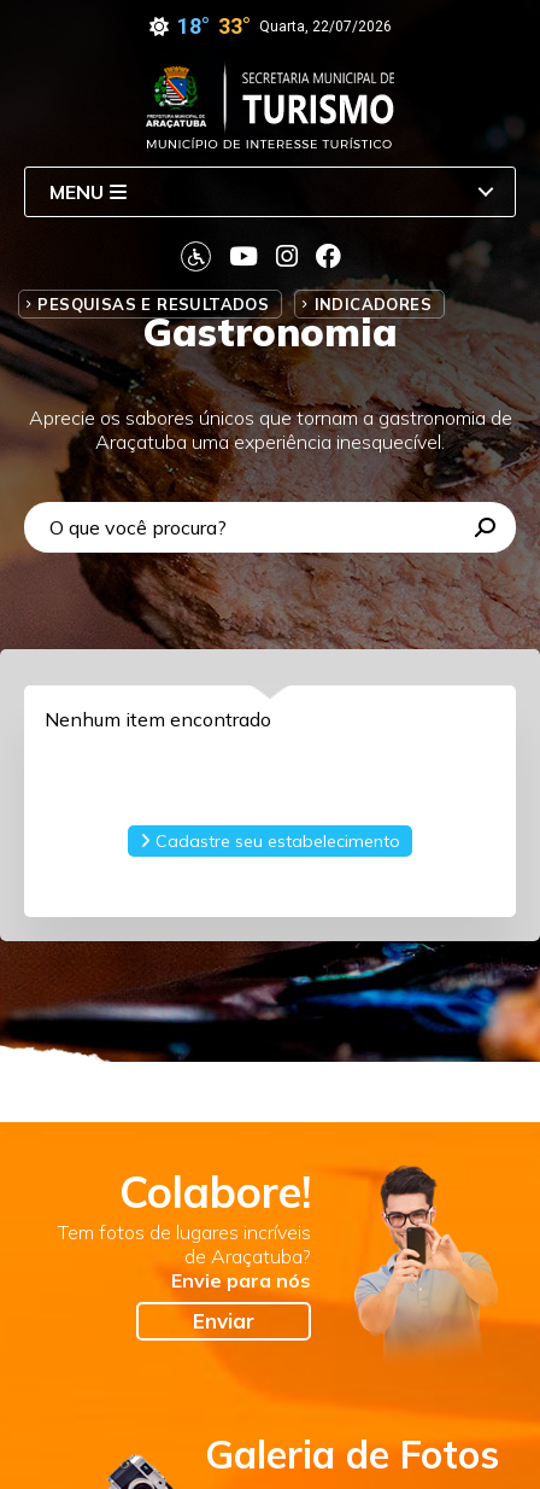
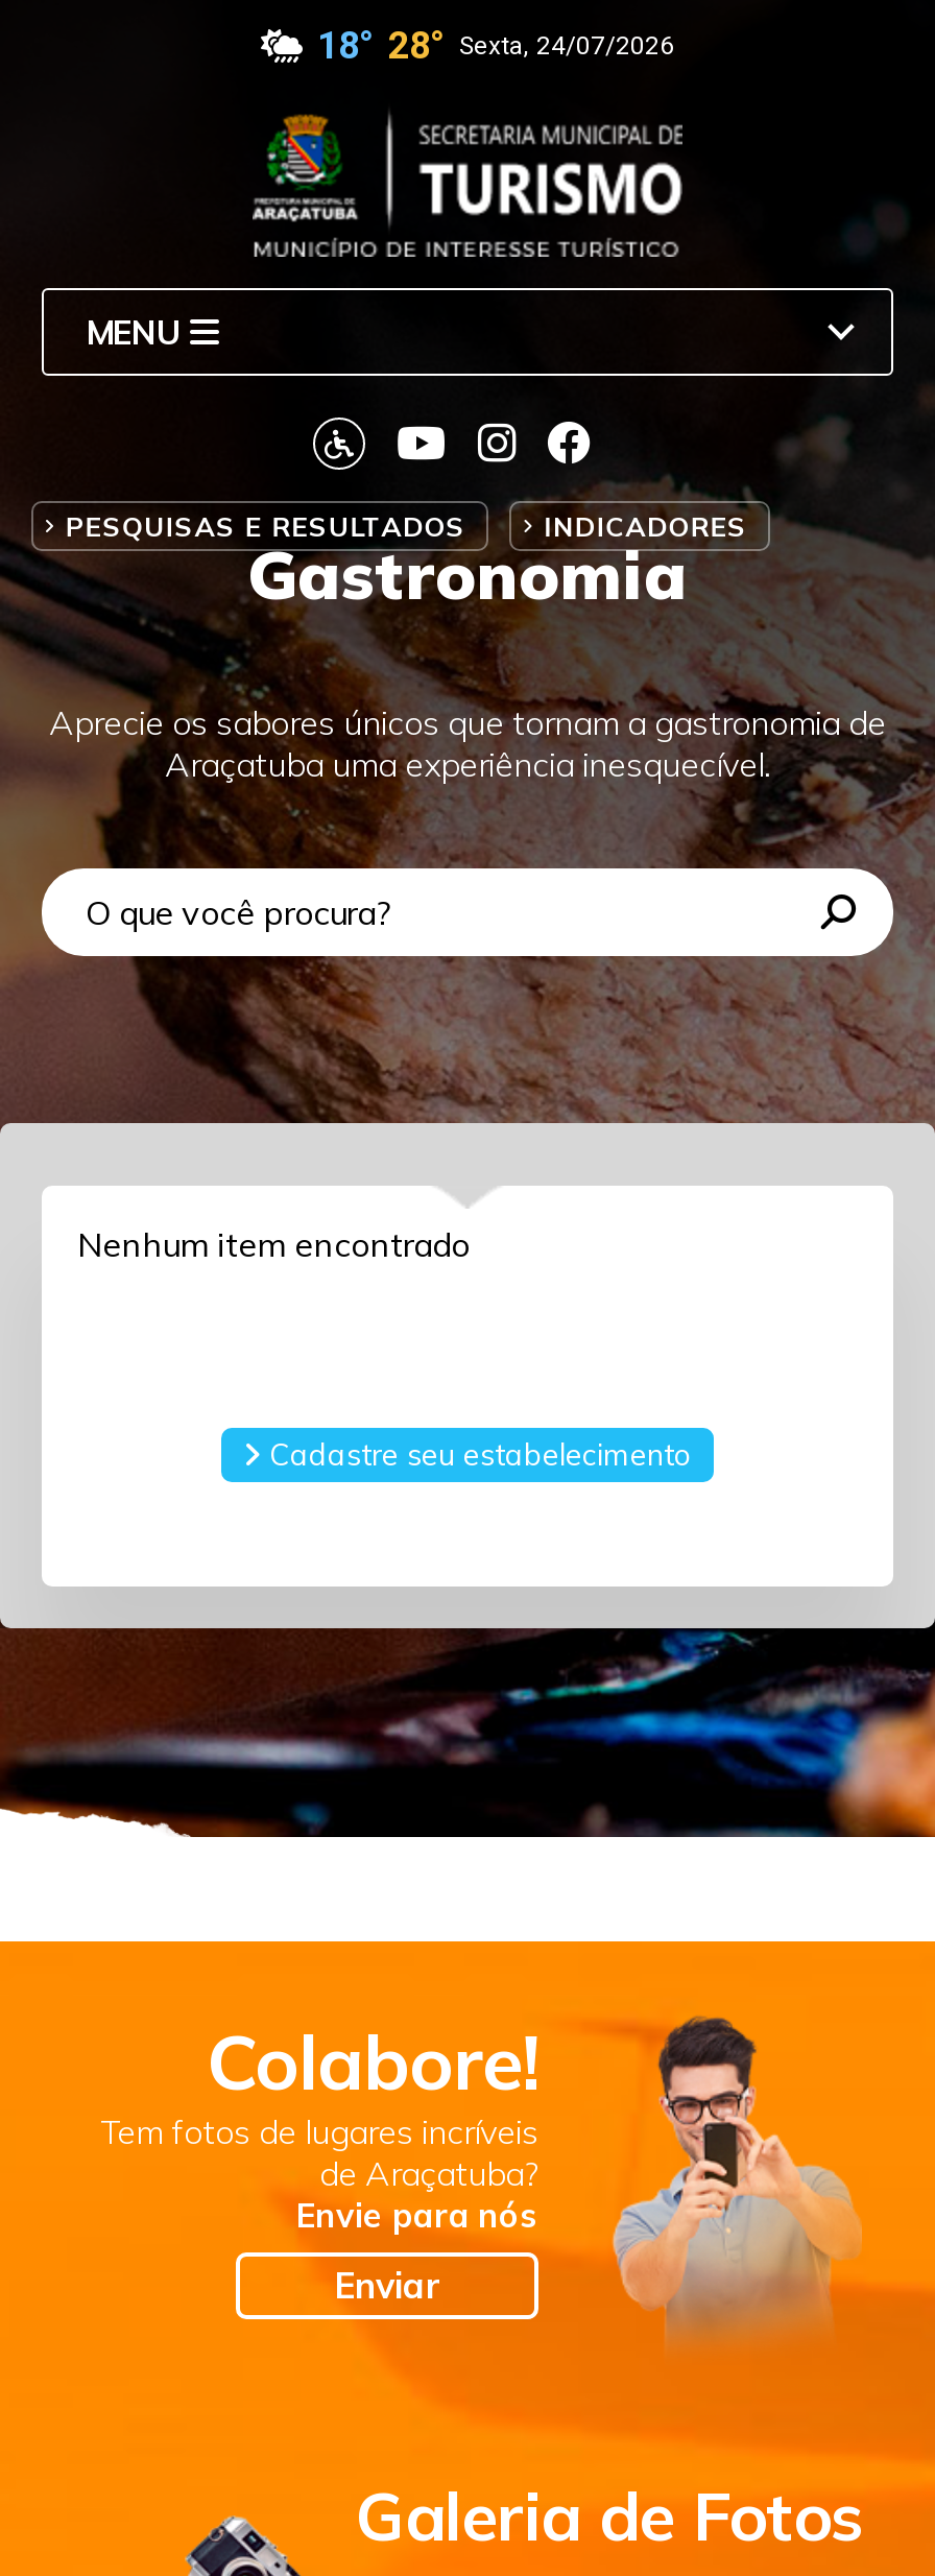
- 18° 33° Quarta, 22/07/2026
+ 18° 28° Sexta, 24/07/2026
